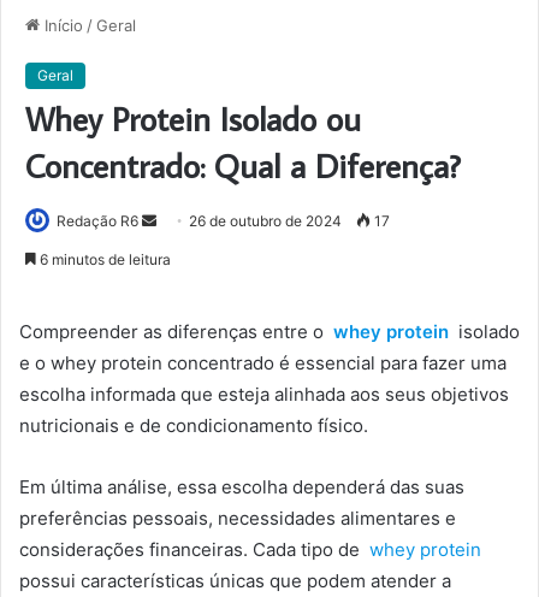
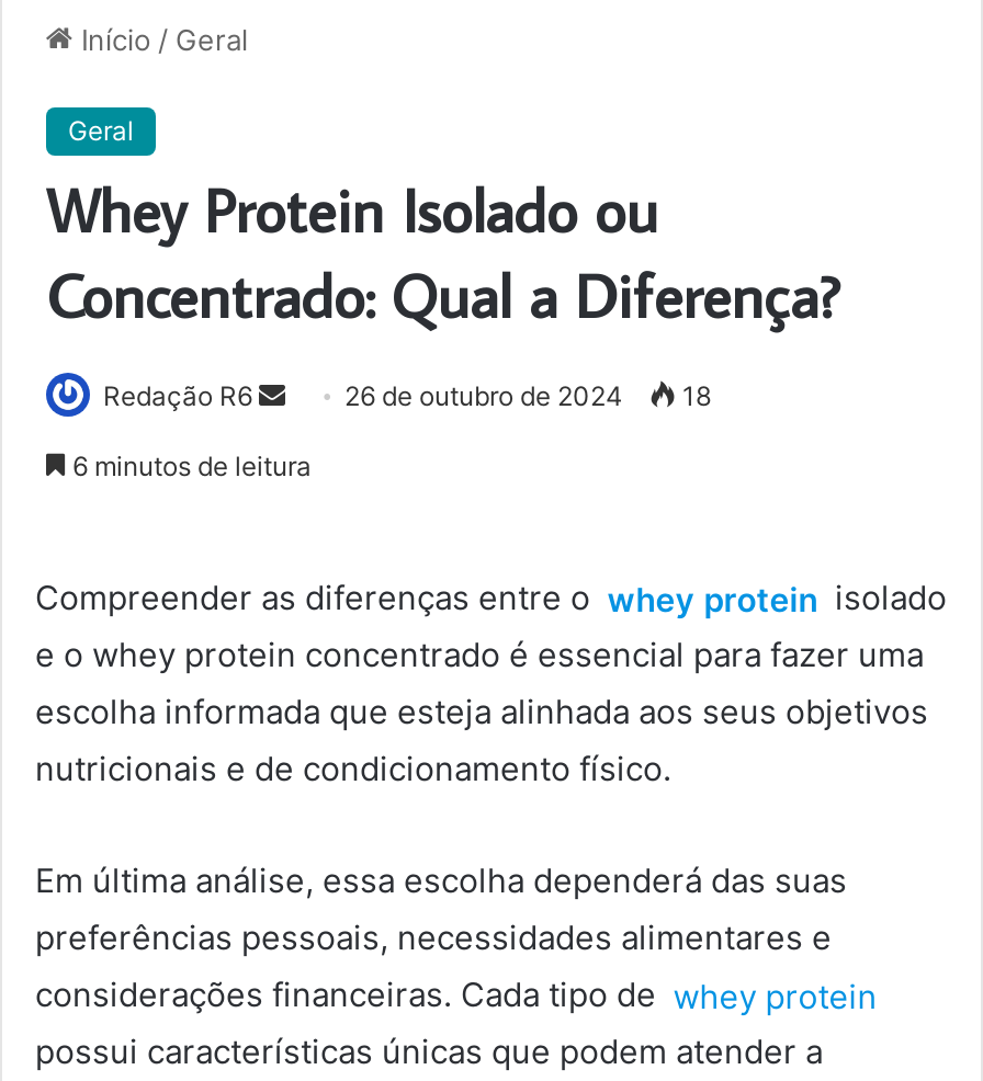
- 17
+ 18
